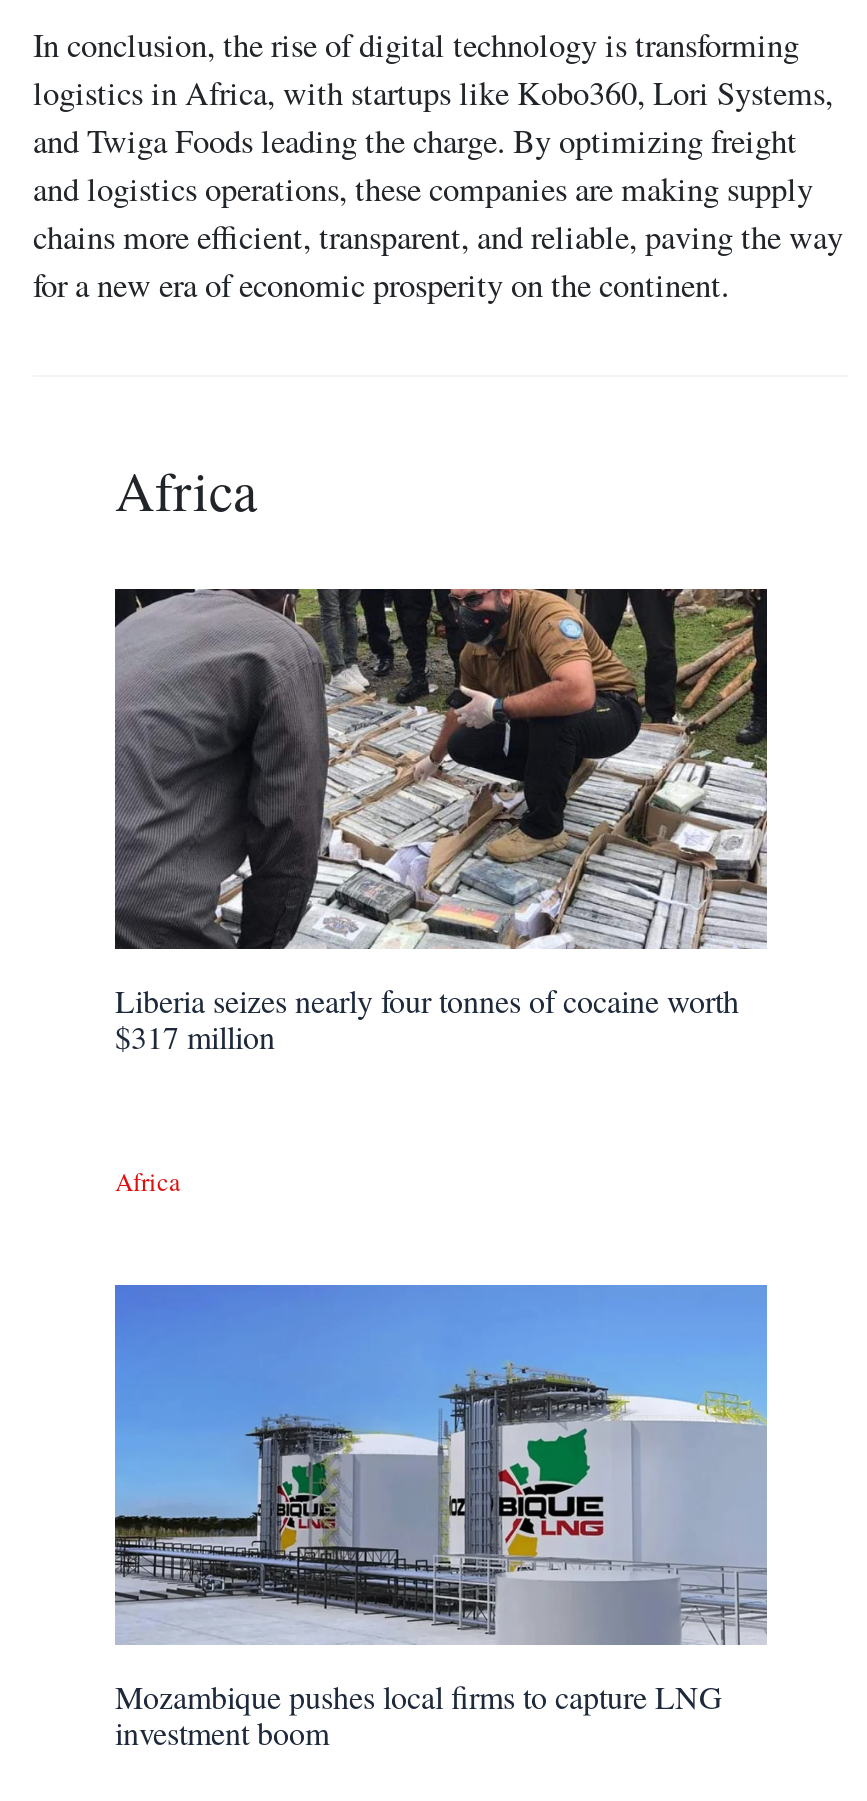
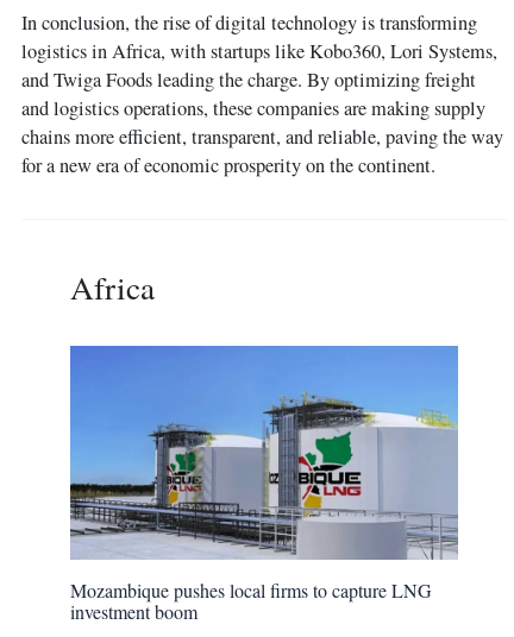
- [image]
- Liberia seizes nearly four tonnes of cocaine worth
- $317 million

- Africa
